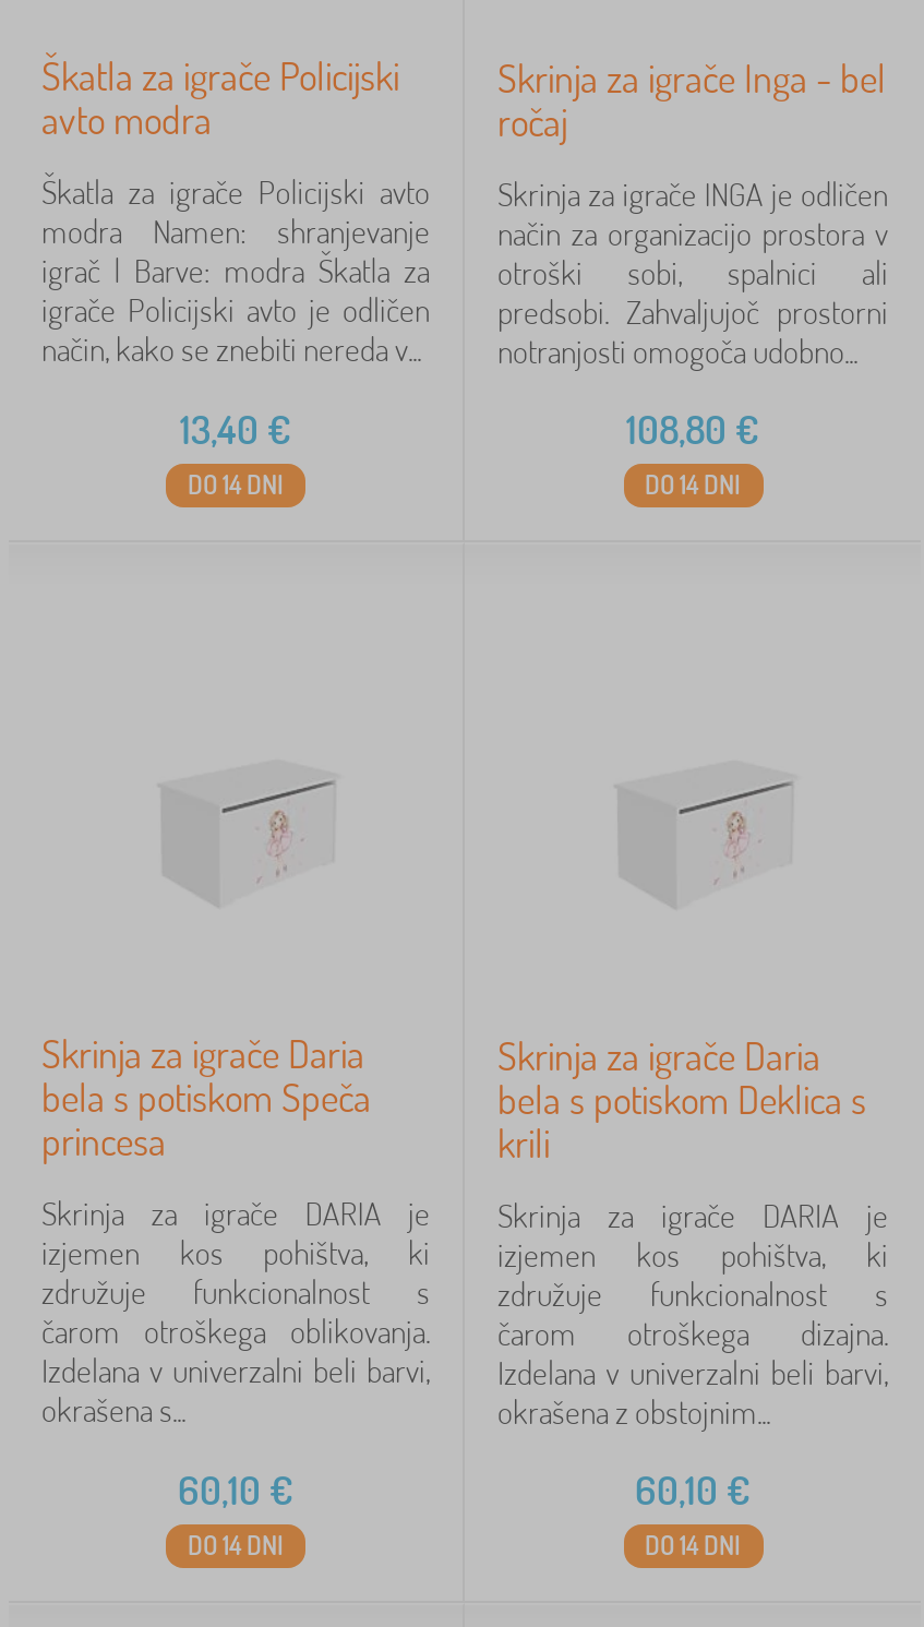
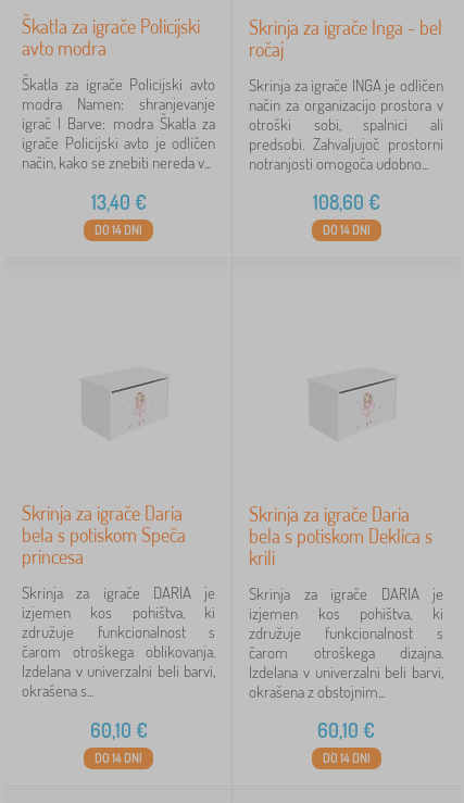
- 108,80 €
+ 108,60 €
